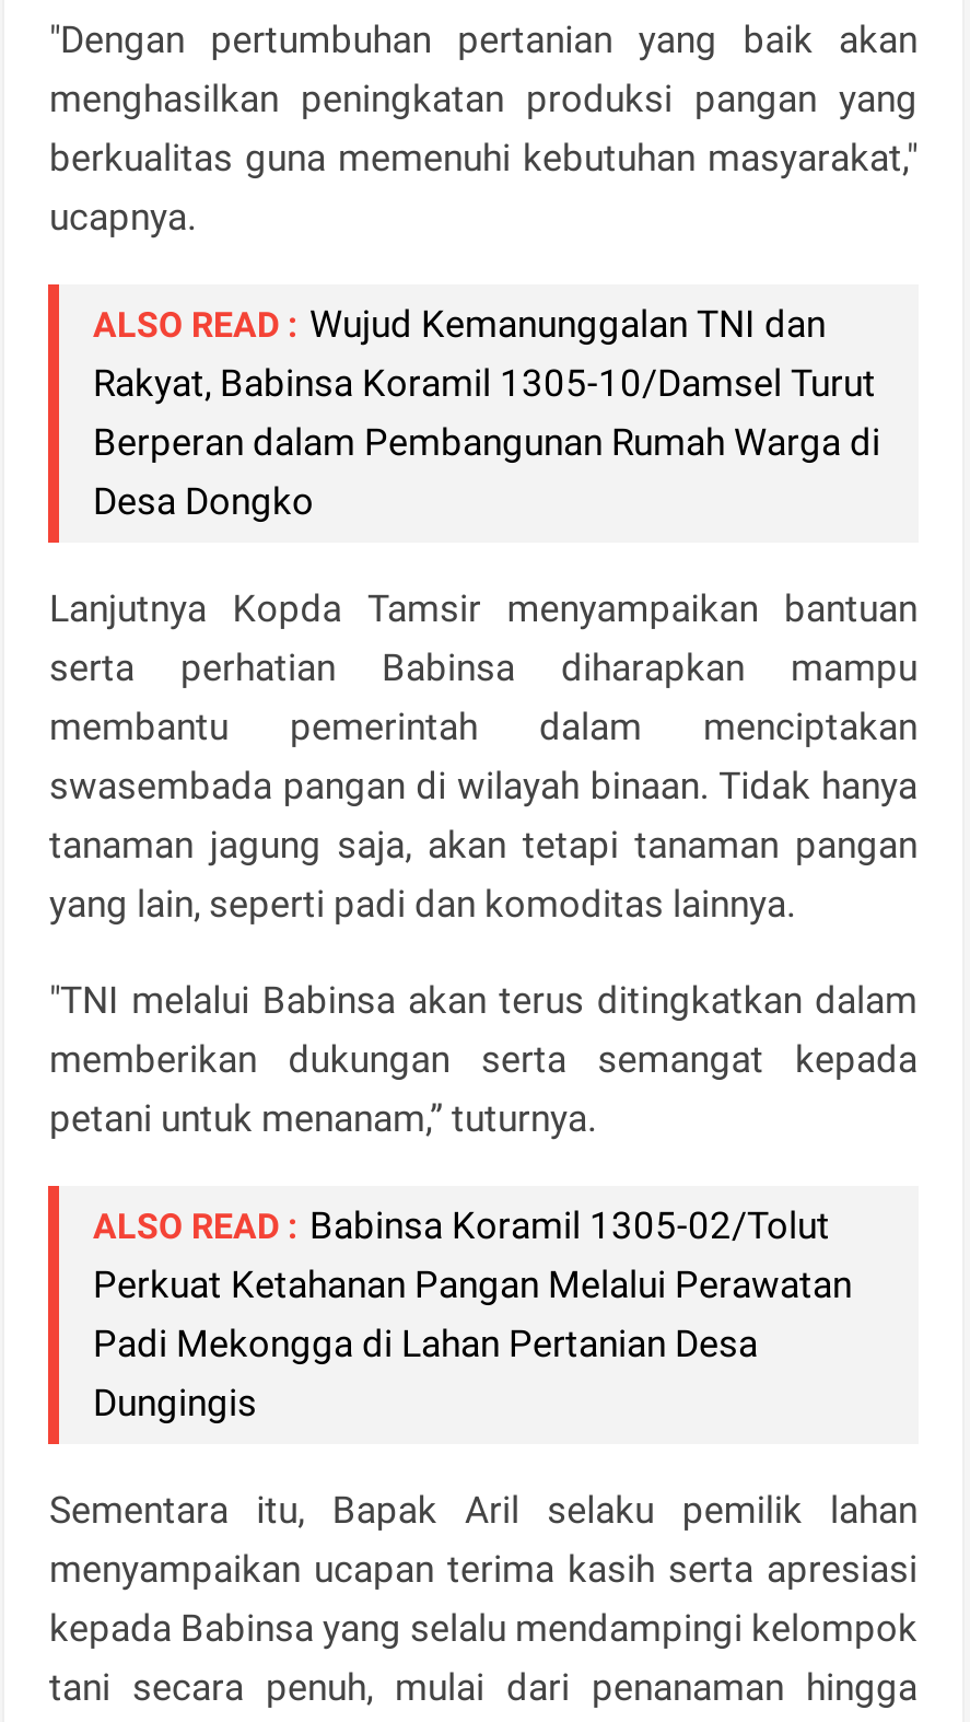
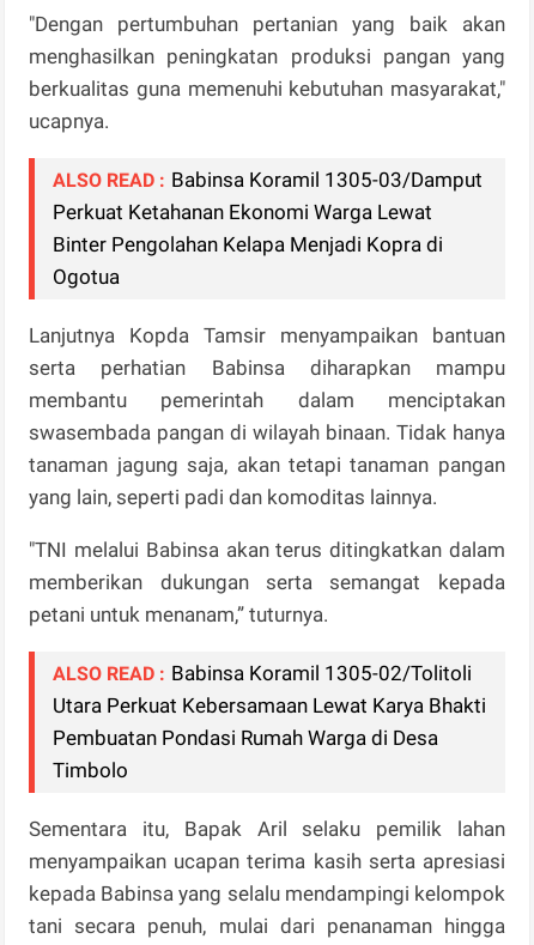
- ALSO READ : Wujud Kemanunggalan TNI dan
- Rakyat, Babinsa Koramil 1305-10/Damsel Turut
- Berperan dalam Pembangunan Rumah Warga di
- Desa Dongko
+ ALSO READ : Babinsa Koramil 1305-03/Damput
+ Perkuat Ketahanan Ekonomi Warga Lewat
+ Binter Pengolahan Kelapa Menjadi Kopra di
+ Ogotua

- ALSO READ : Babinsa Koramil 1305-02/Tolut
- Perkuat Ketahanan Pangan Melalui Perawatan
- Padi Mekongga di Lahan Pertanian Desa
- Dungingis
+ ALSO READ : Babinsa Koramil 1305-02/Tolitoli
+ Utara Perkuat Kebersamaan Lewat Karya Bhakti
+ Pembuatan Pondasi Rumah Warga di Desa
+ Timbolo
